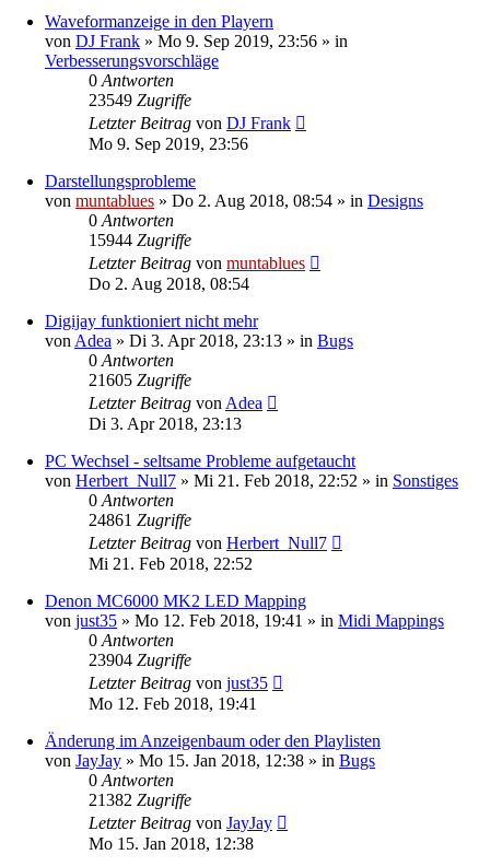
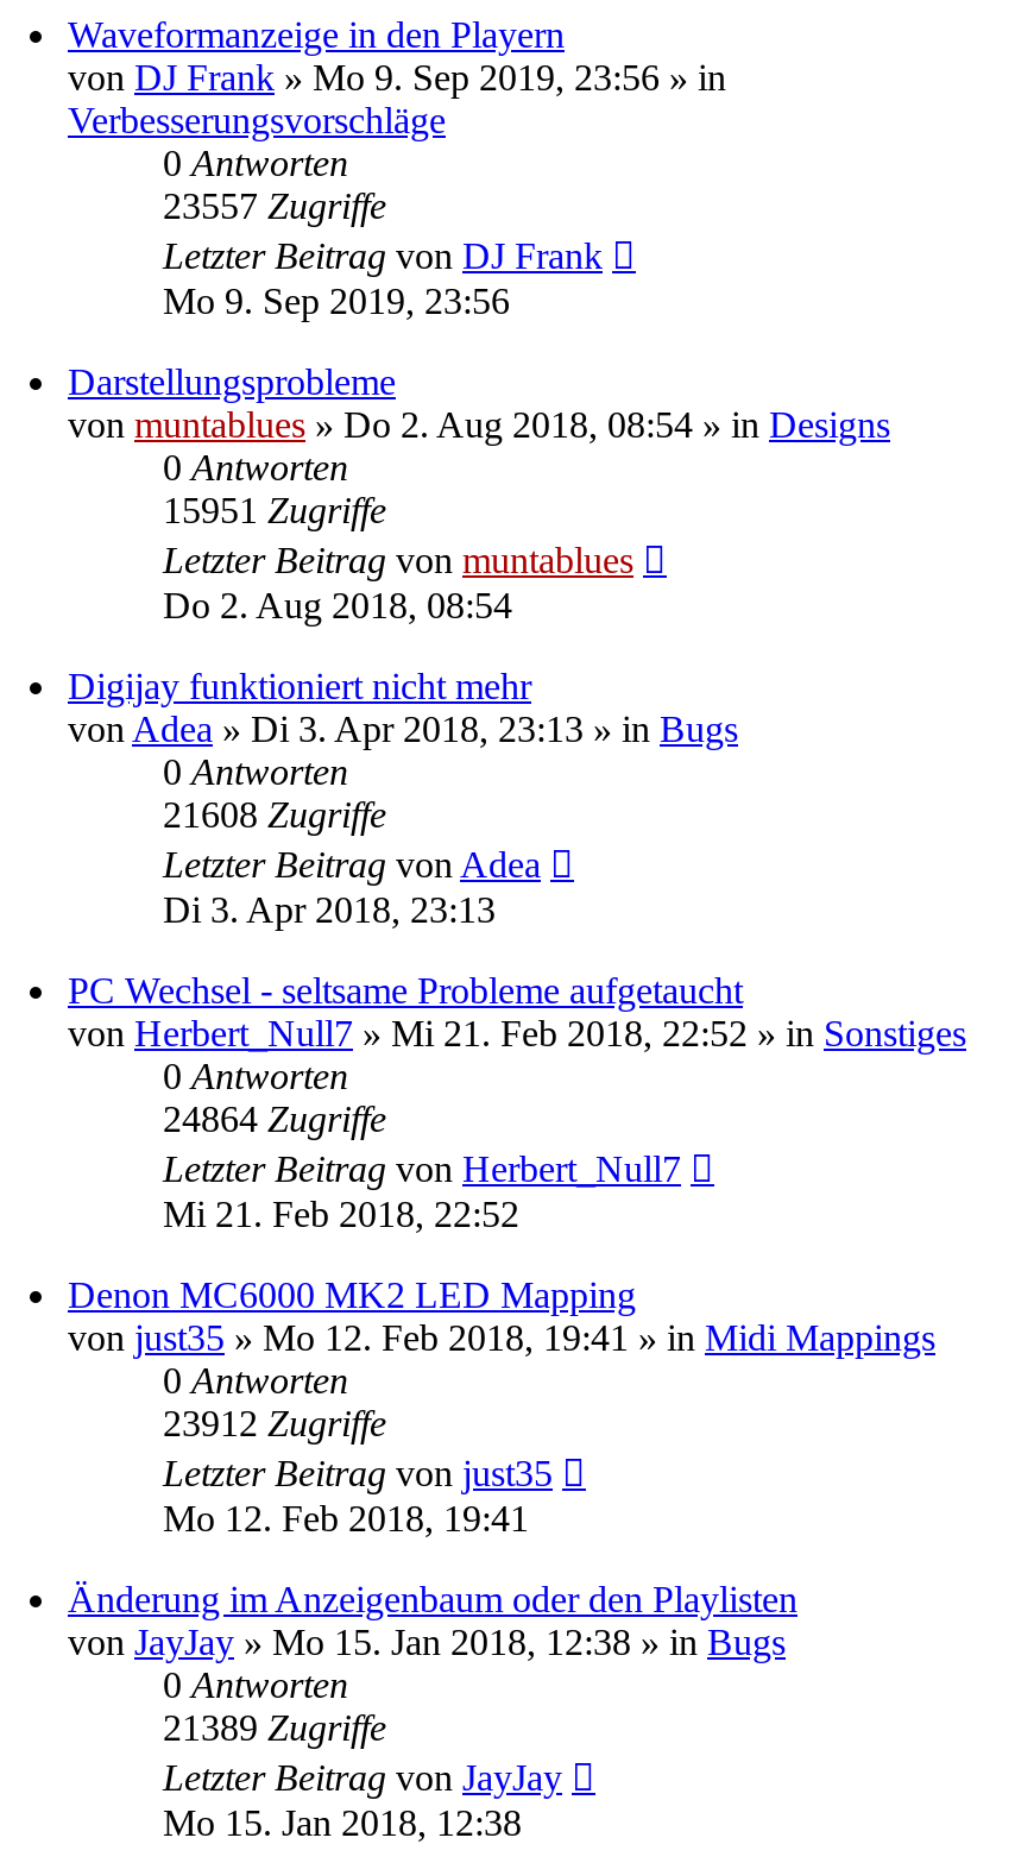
- 23549 Zugriffe
+ 23557 Zugriffe

- 15944 Zugriffe
+ 15951 Zugriffe

- 21605 Zugriffe
+ 21608 Zugriffe

- 24861 Zugriffe
+ 24864 Zugriffe

- 23904 Zugriffe
+ 23912 Zugriffe

- 21382 Zugriffe
+ 21389 Zugriffe
